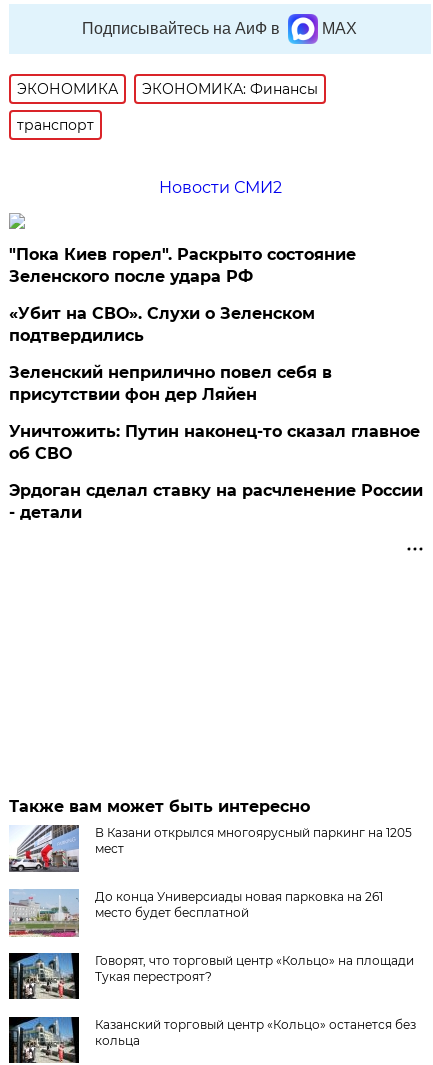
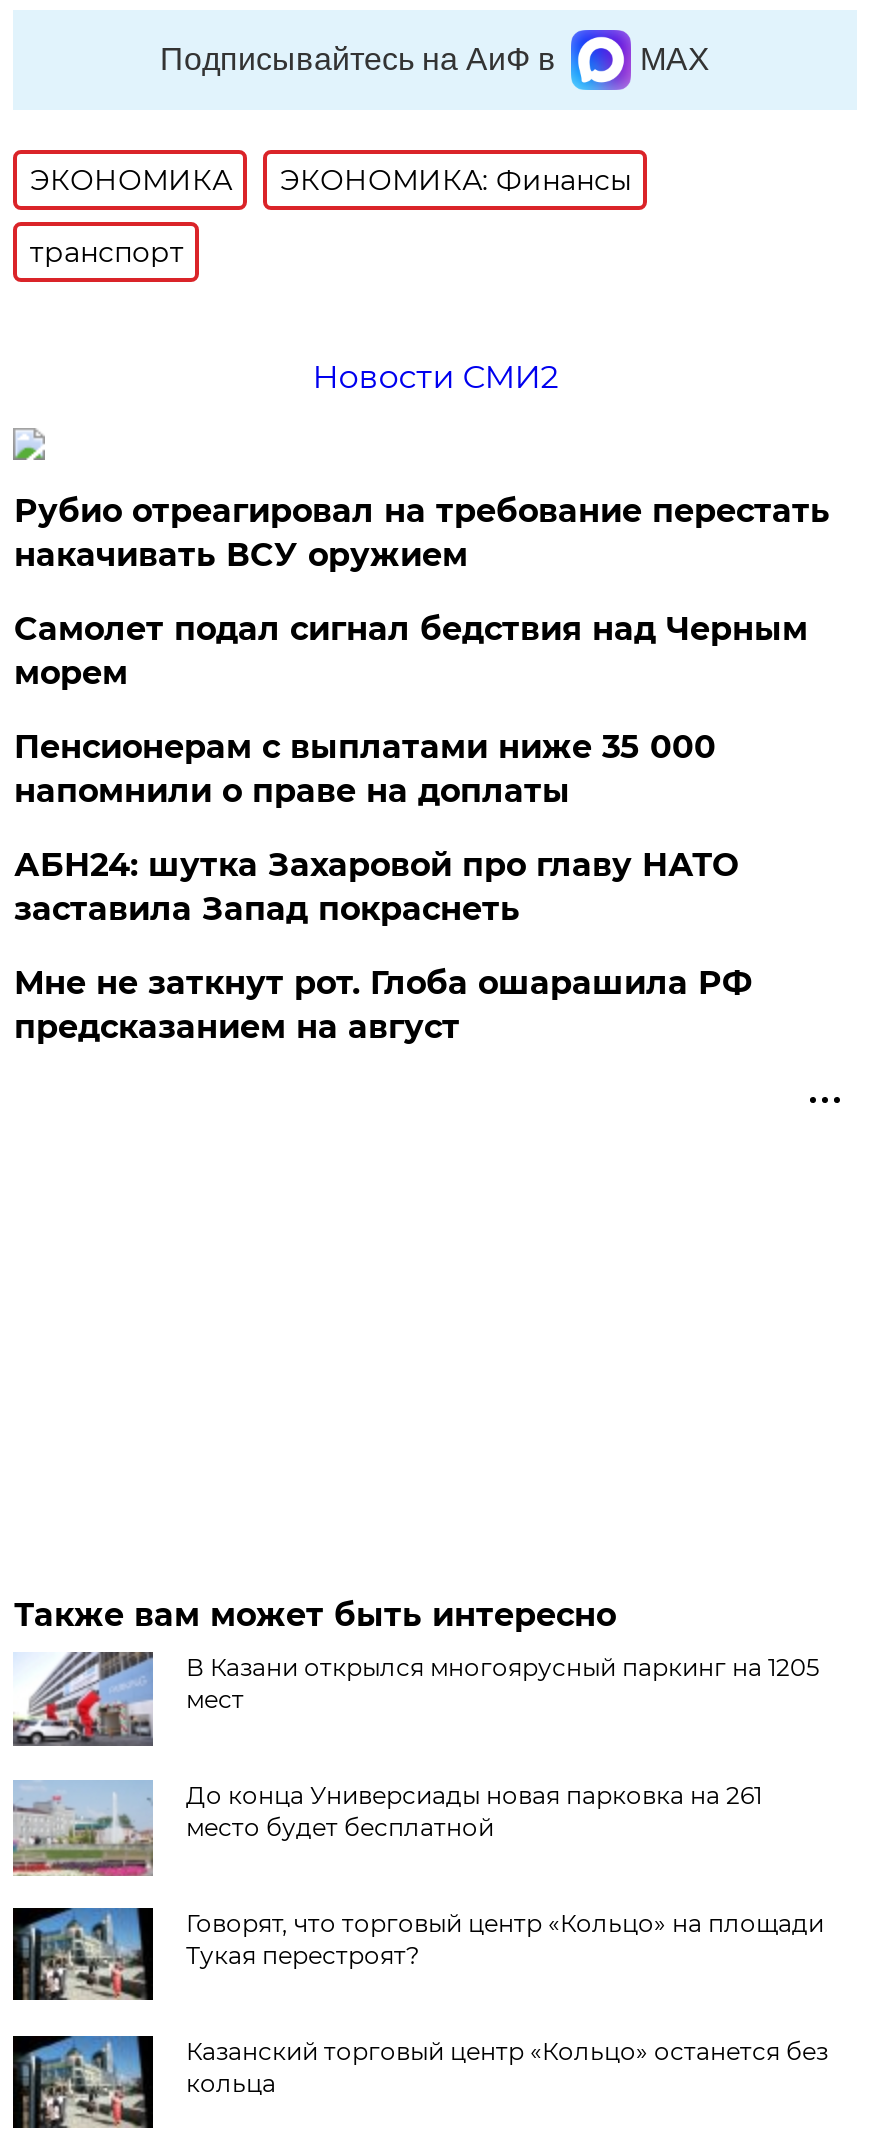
- "Пока Киев горел". Раскрыто состояние
- Зеленского после удара РФ
+ Рубио отреагировал на требование перестать
+ накачивать ВСУ оружием

- «Убит на СВО». Слухи о Зеленском
- подтвердились
+ Самолет подал сигнал бедствия над Черным
+ морем

- Зеленский неприлично повел cебя в
- присутствии фон дер Ляйен
+ Пенсионерам с выплатами ниже 35 000
+ напомнили о праве на доплаты

- Уничтожить: Путин наконец-то сказал главное
- об СВО
+ АБН24: шутка Захаровой про главу НАТО
+ заставила Запад покраснеть

- Эрдоган сделал ставку на расчленение России
- - детали
+ Мне не заткнут рот. Глоба ошарашила РФ
+ предсказанием на август
